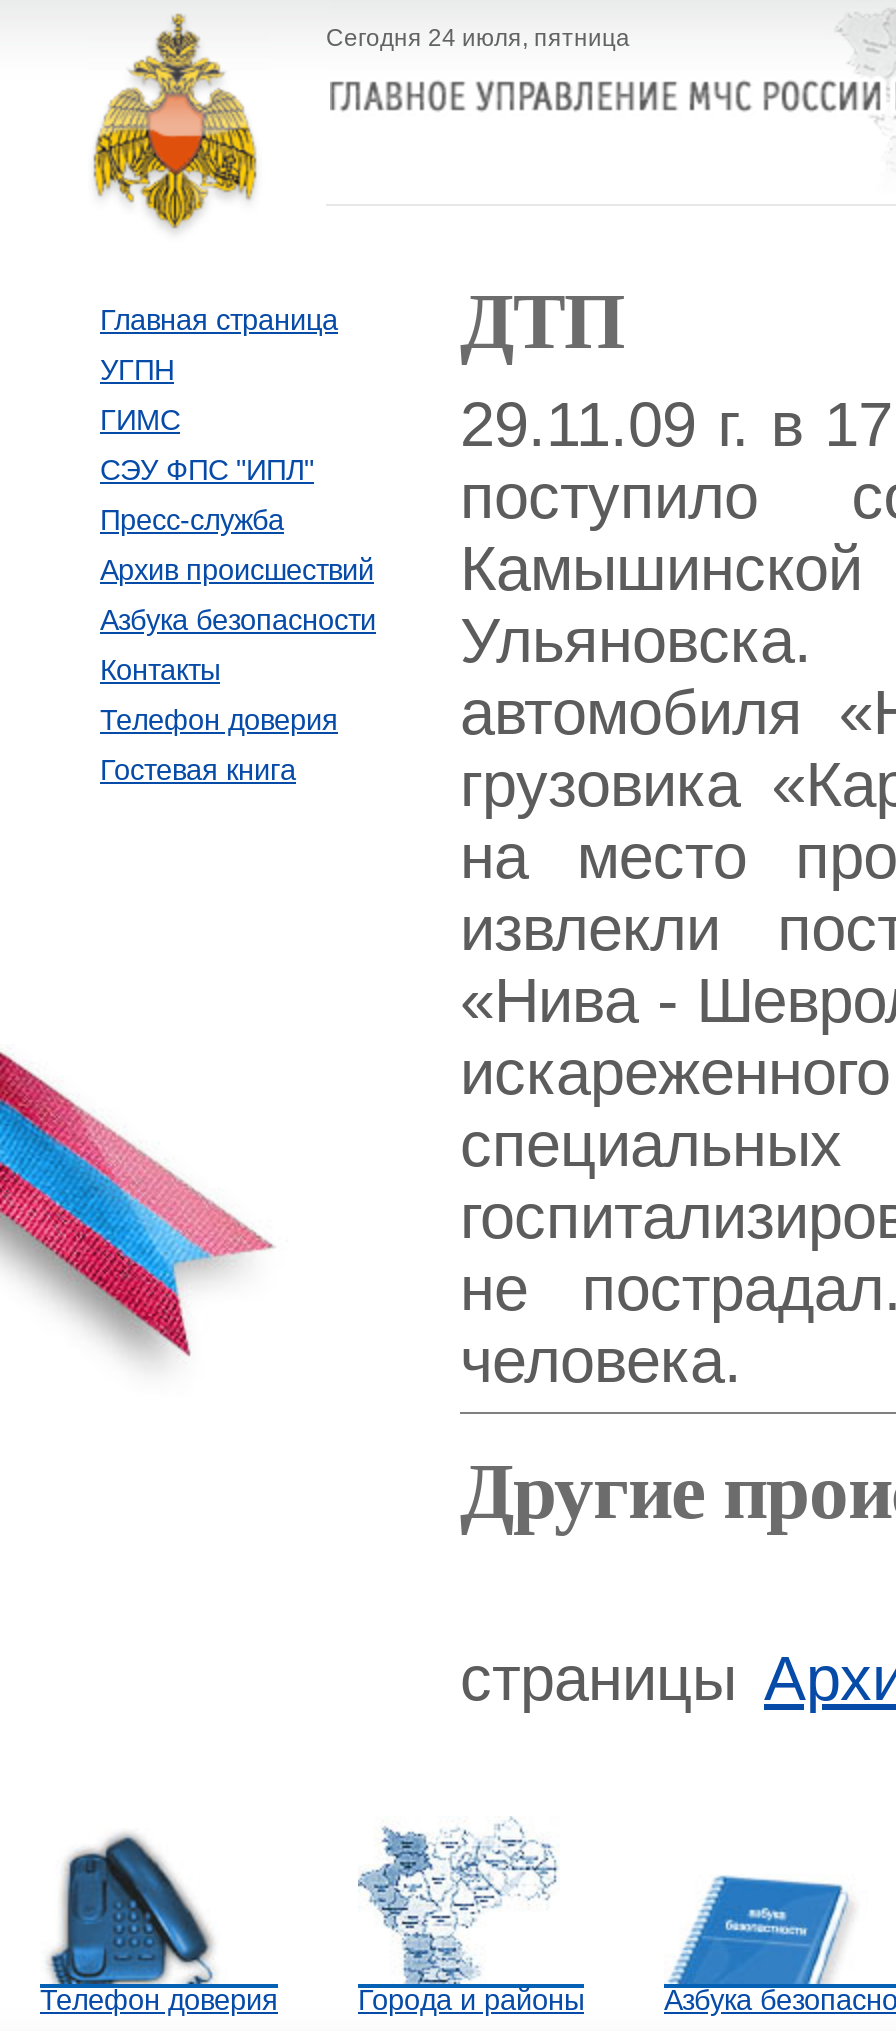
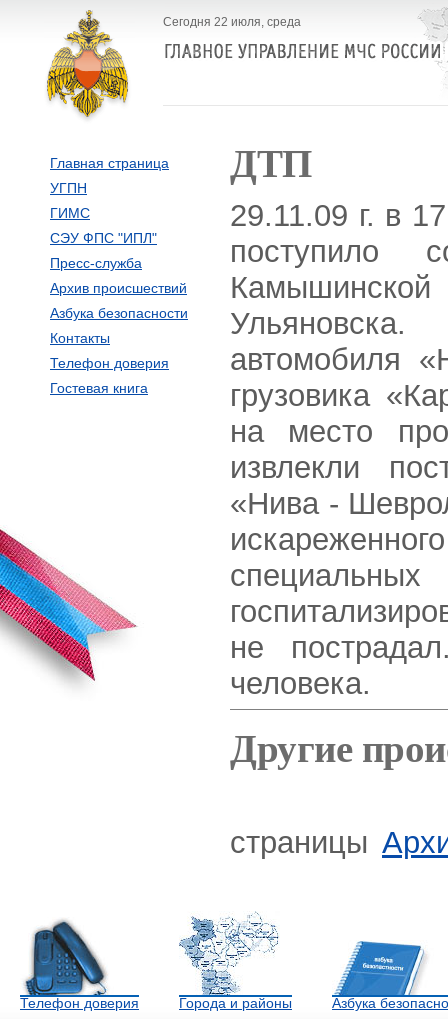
- Сегодня 24 июля, пятница
+ Сегодня 22 июля, среда
